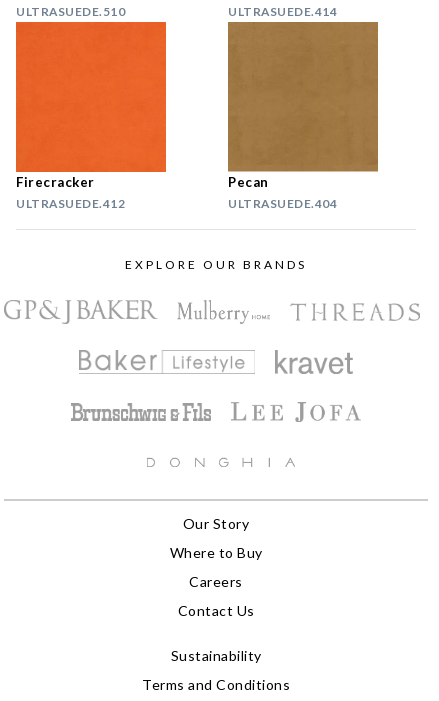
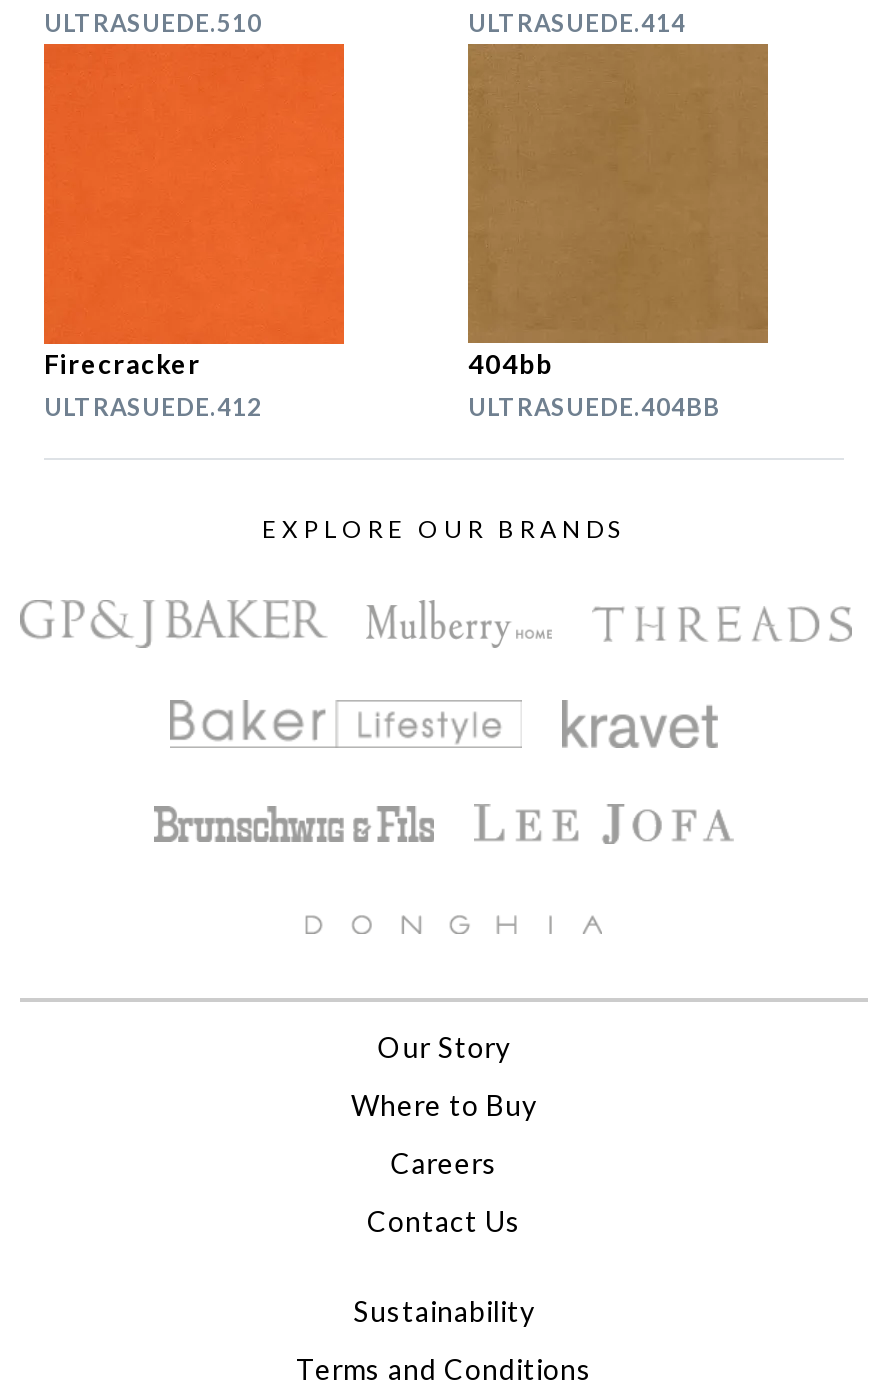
- Pecan
- ULTRASUEDE.404
+ 404bb
+ ULTRASUEDE.404BB
